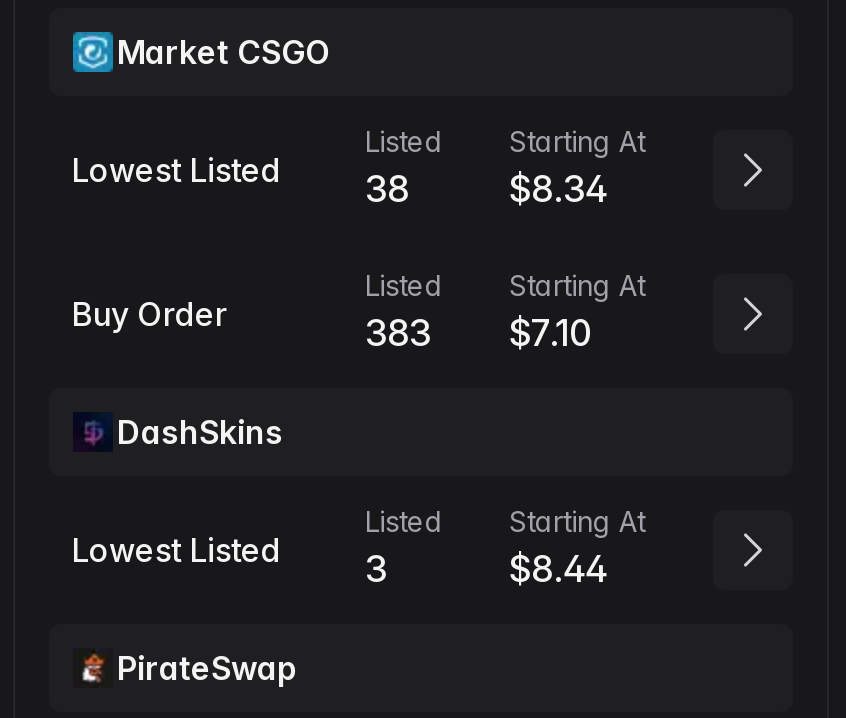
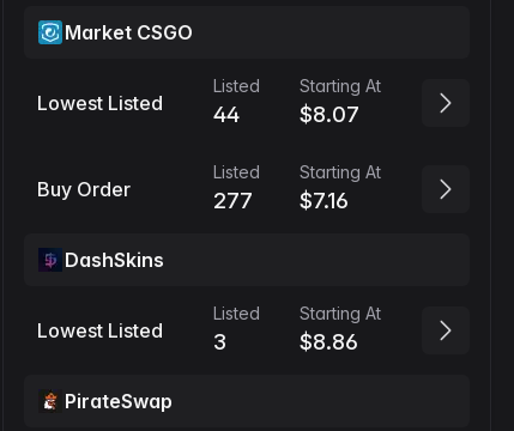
- 38
+ 44

- $8.34
+ $8.07

- 383
+ 277

- $7.10
+ $7.16

- $8.44
+ $8.86
